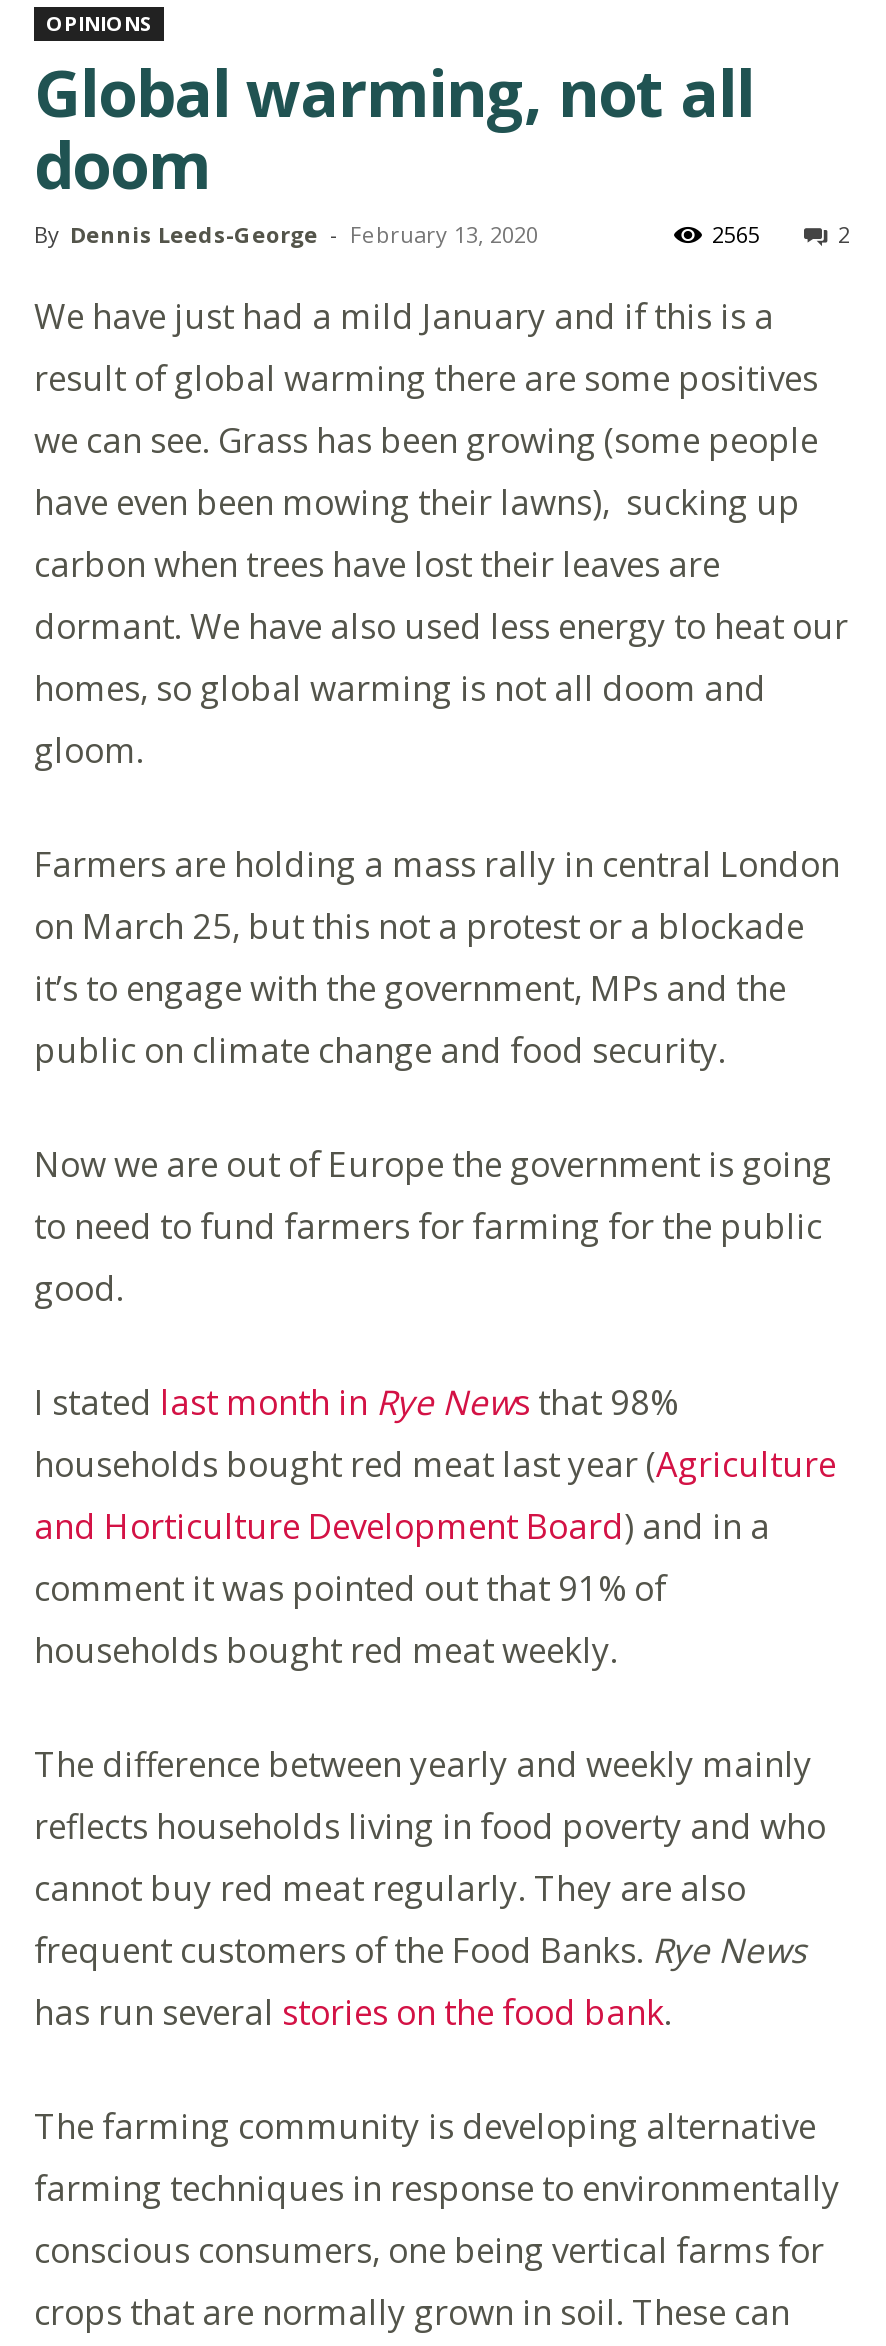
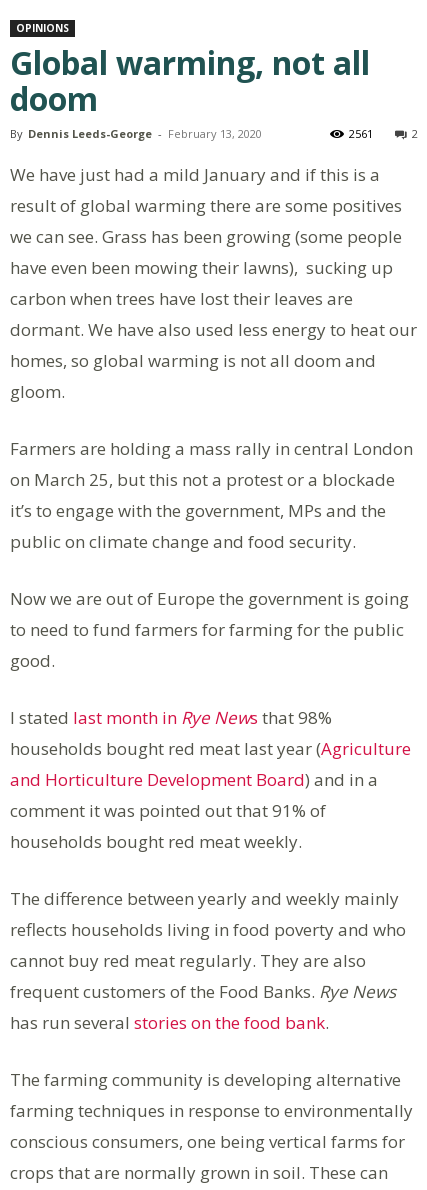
- 2565
+ 2561
